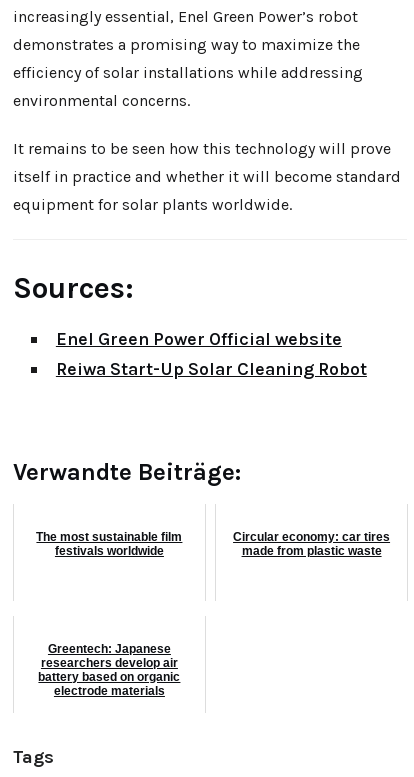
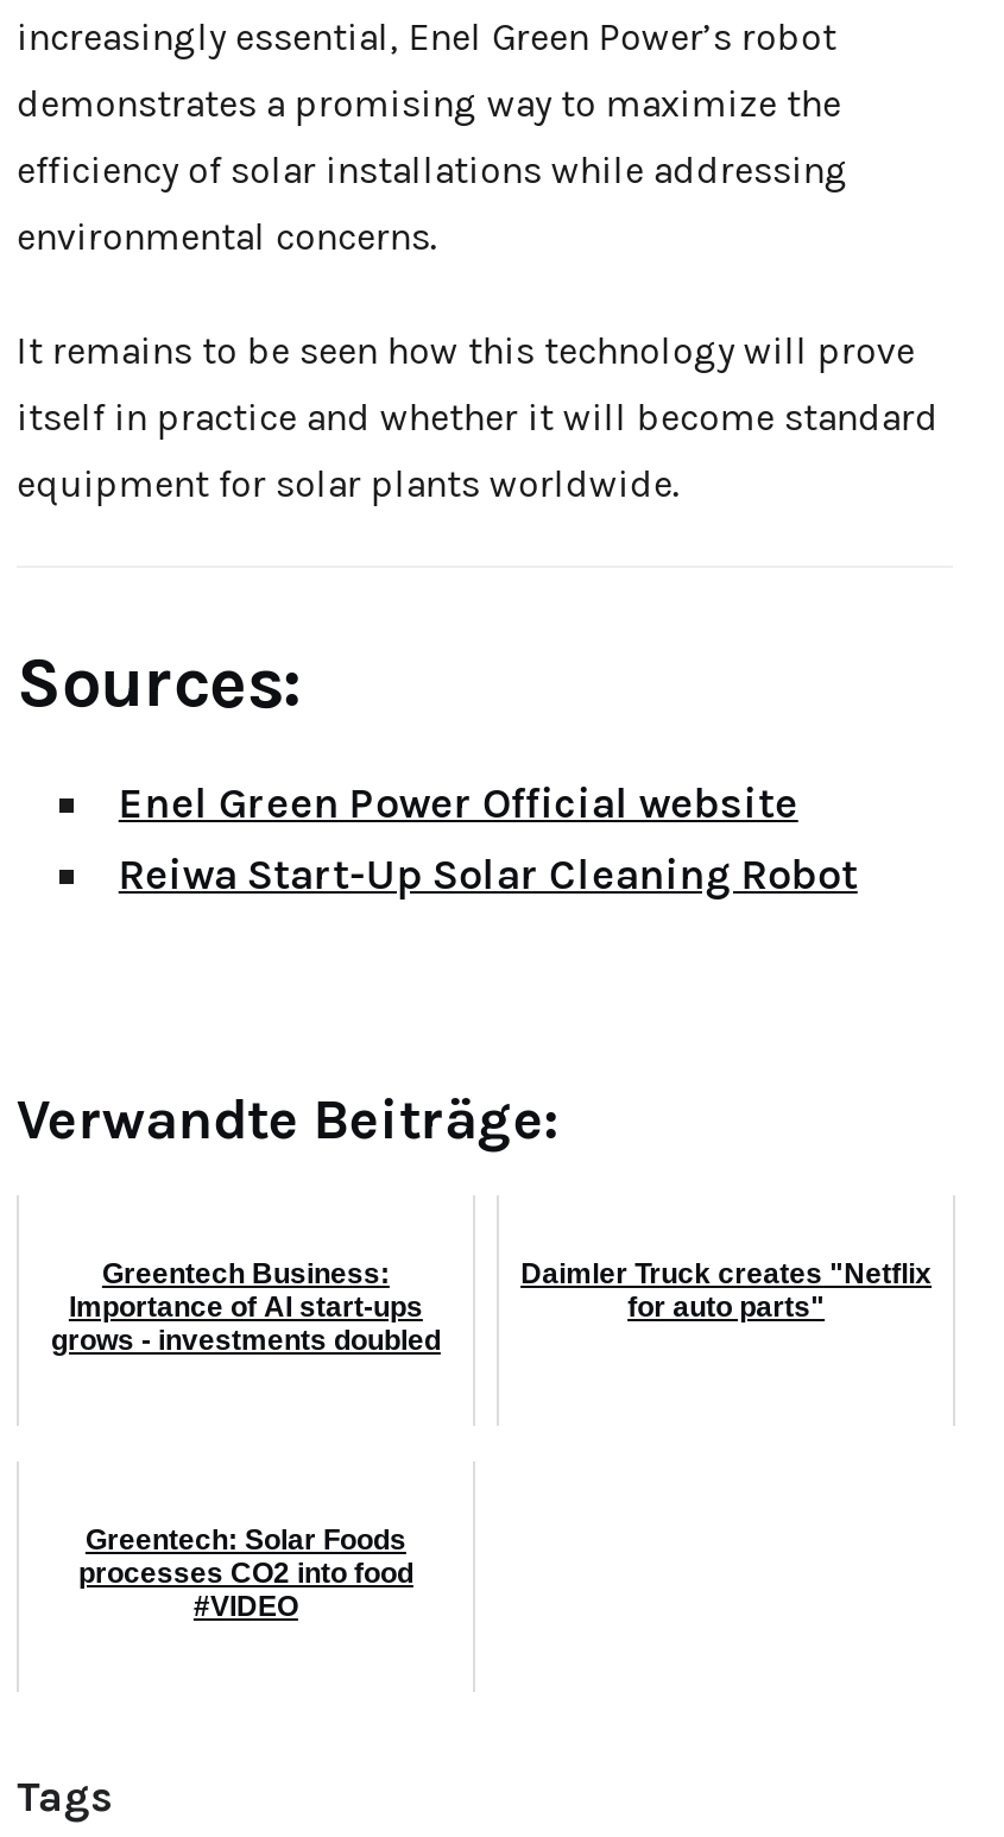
- The most sustainable film
- festivals worldwide
+ Greentech Business:
+ Importance of AI start-ups
+ grows - investments doubled

- Circular economy: car tires
- made from plastic waste
+ Daimler Truck creates "Netflix
+ for auto parts"

- Greentech: Japanese
- researchers develop air
- battery based on organic
- electrode materials
+ Greentech: Solar Foods
+ processes CO2 into food
+ #VIDEO
